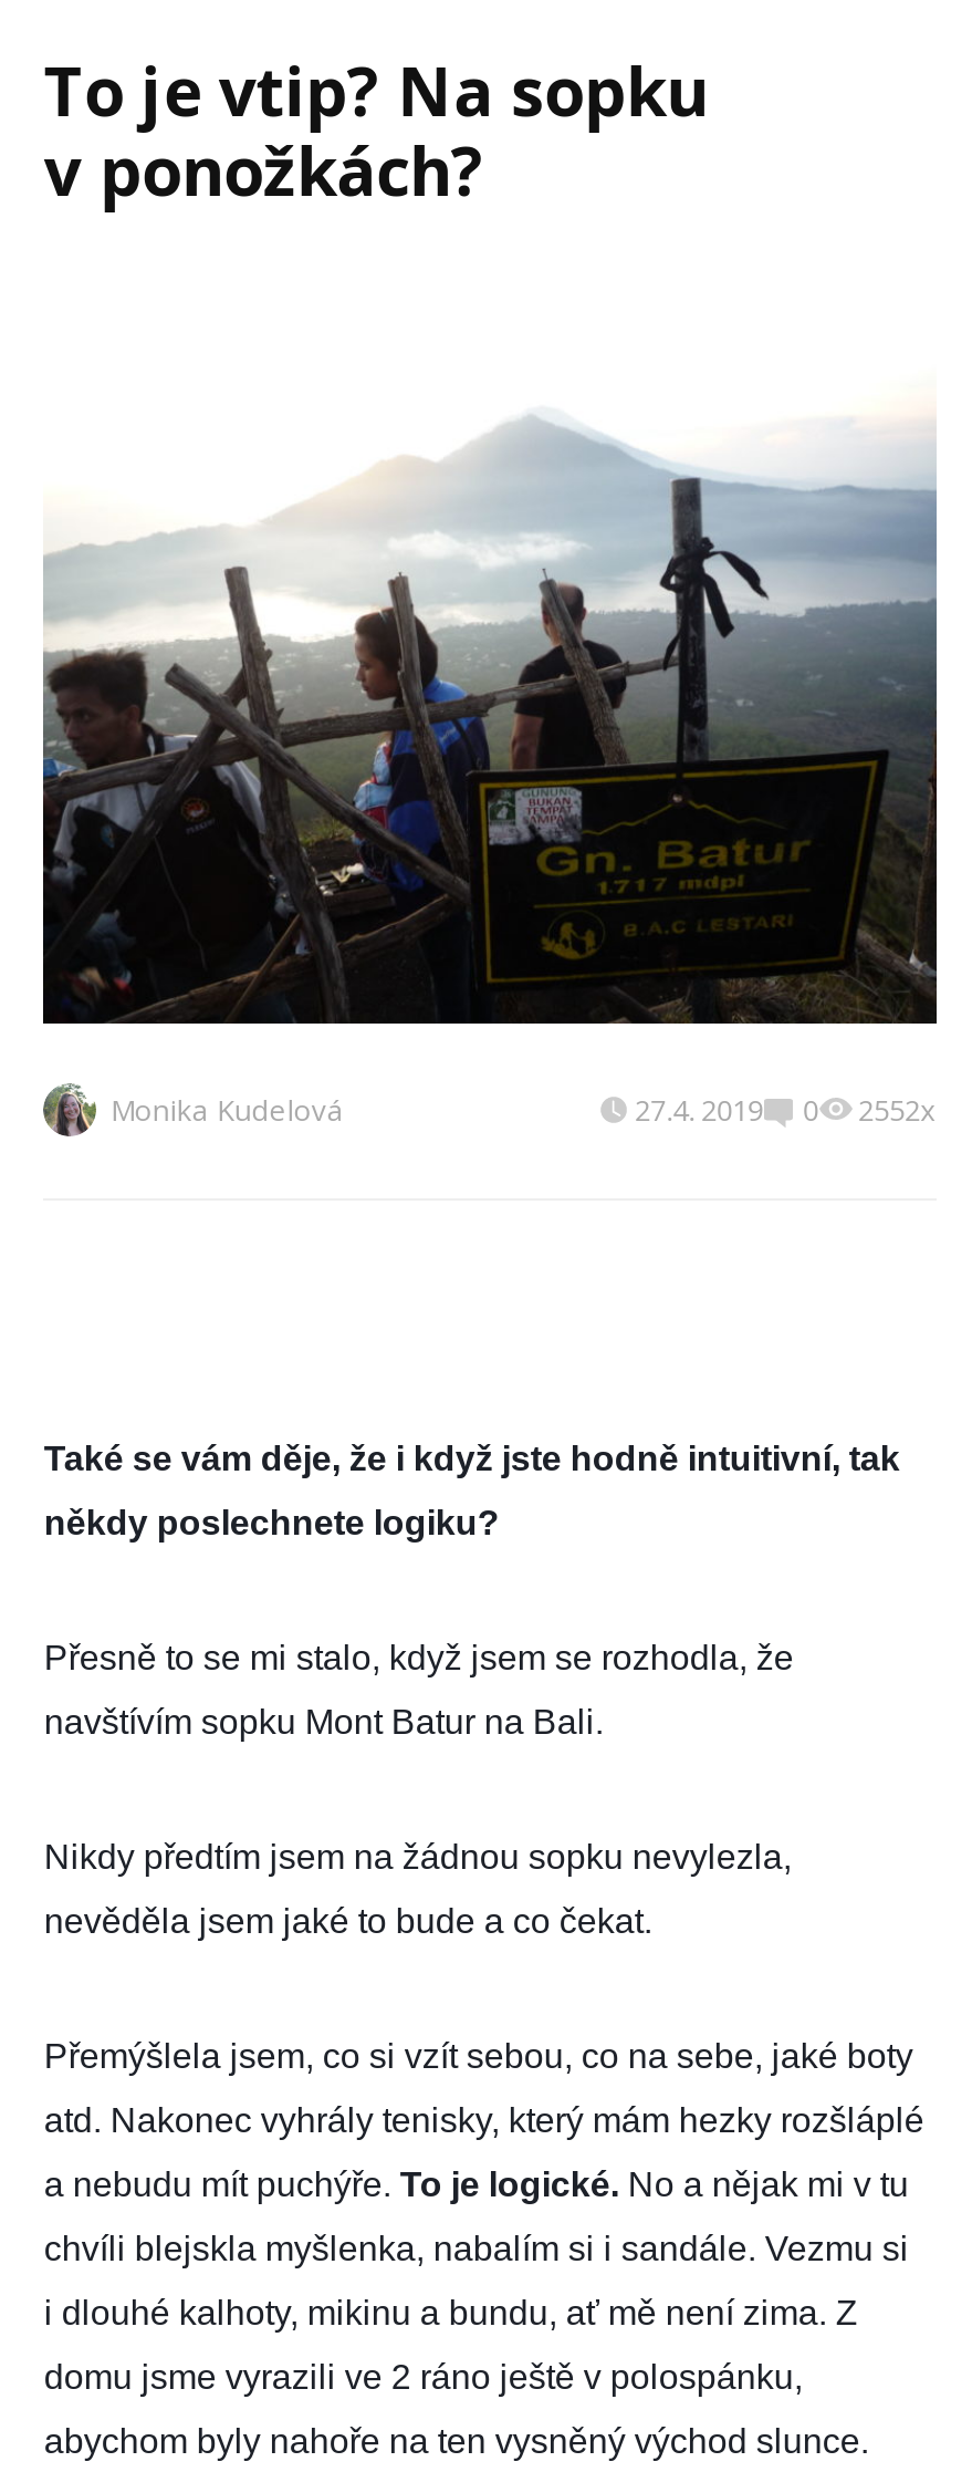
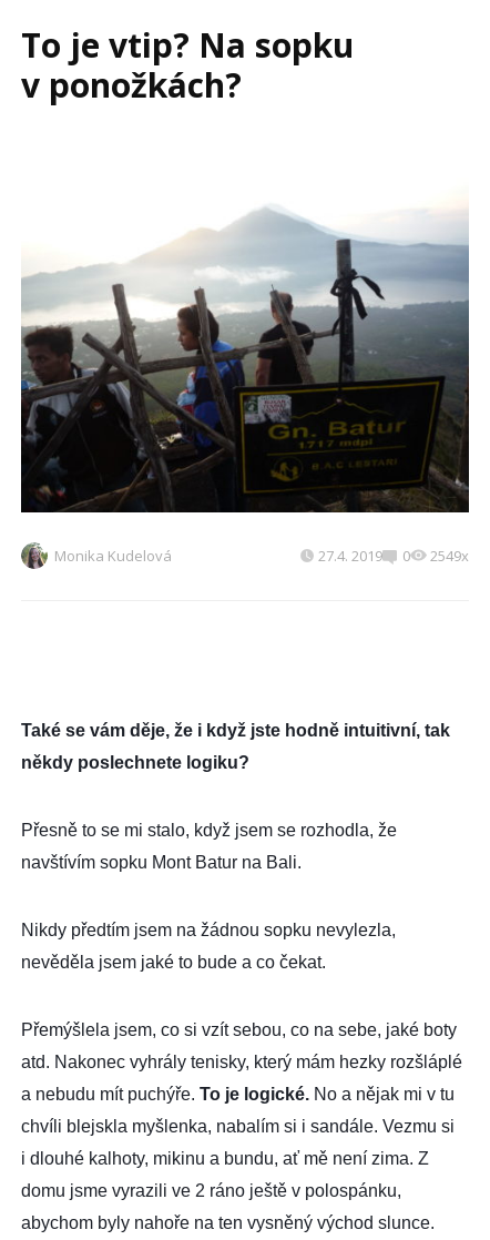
- 2552x
+ 2549x
